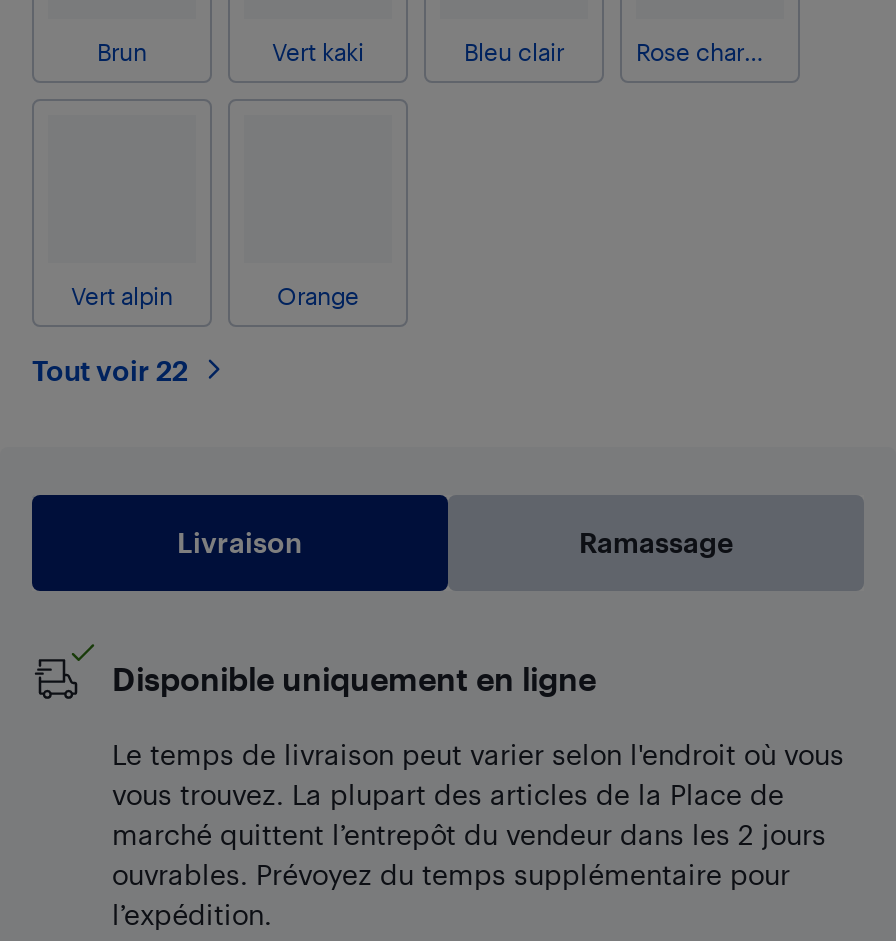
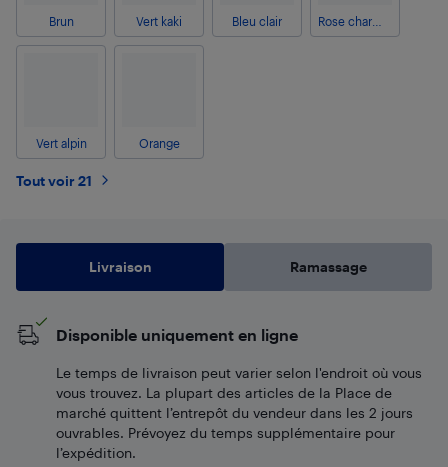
- Tout voir 22
+ Tout voir 21
